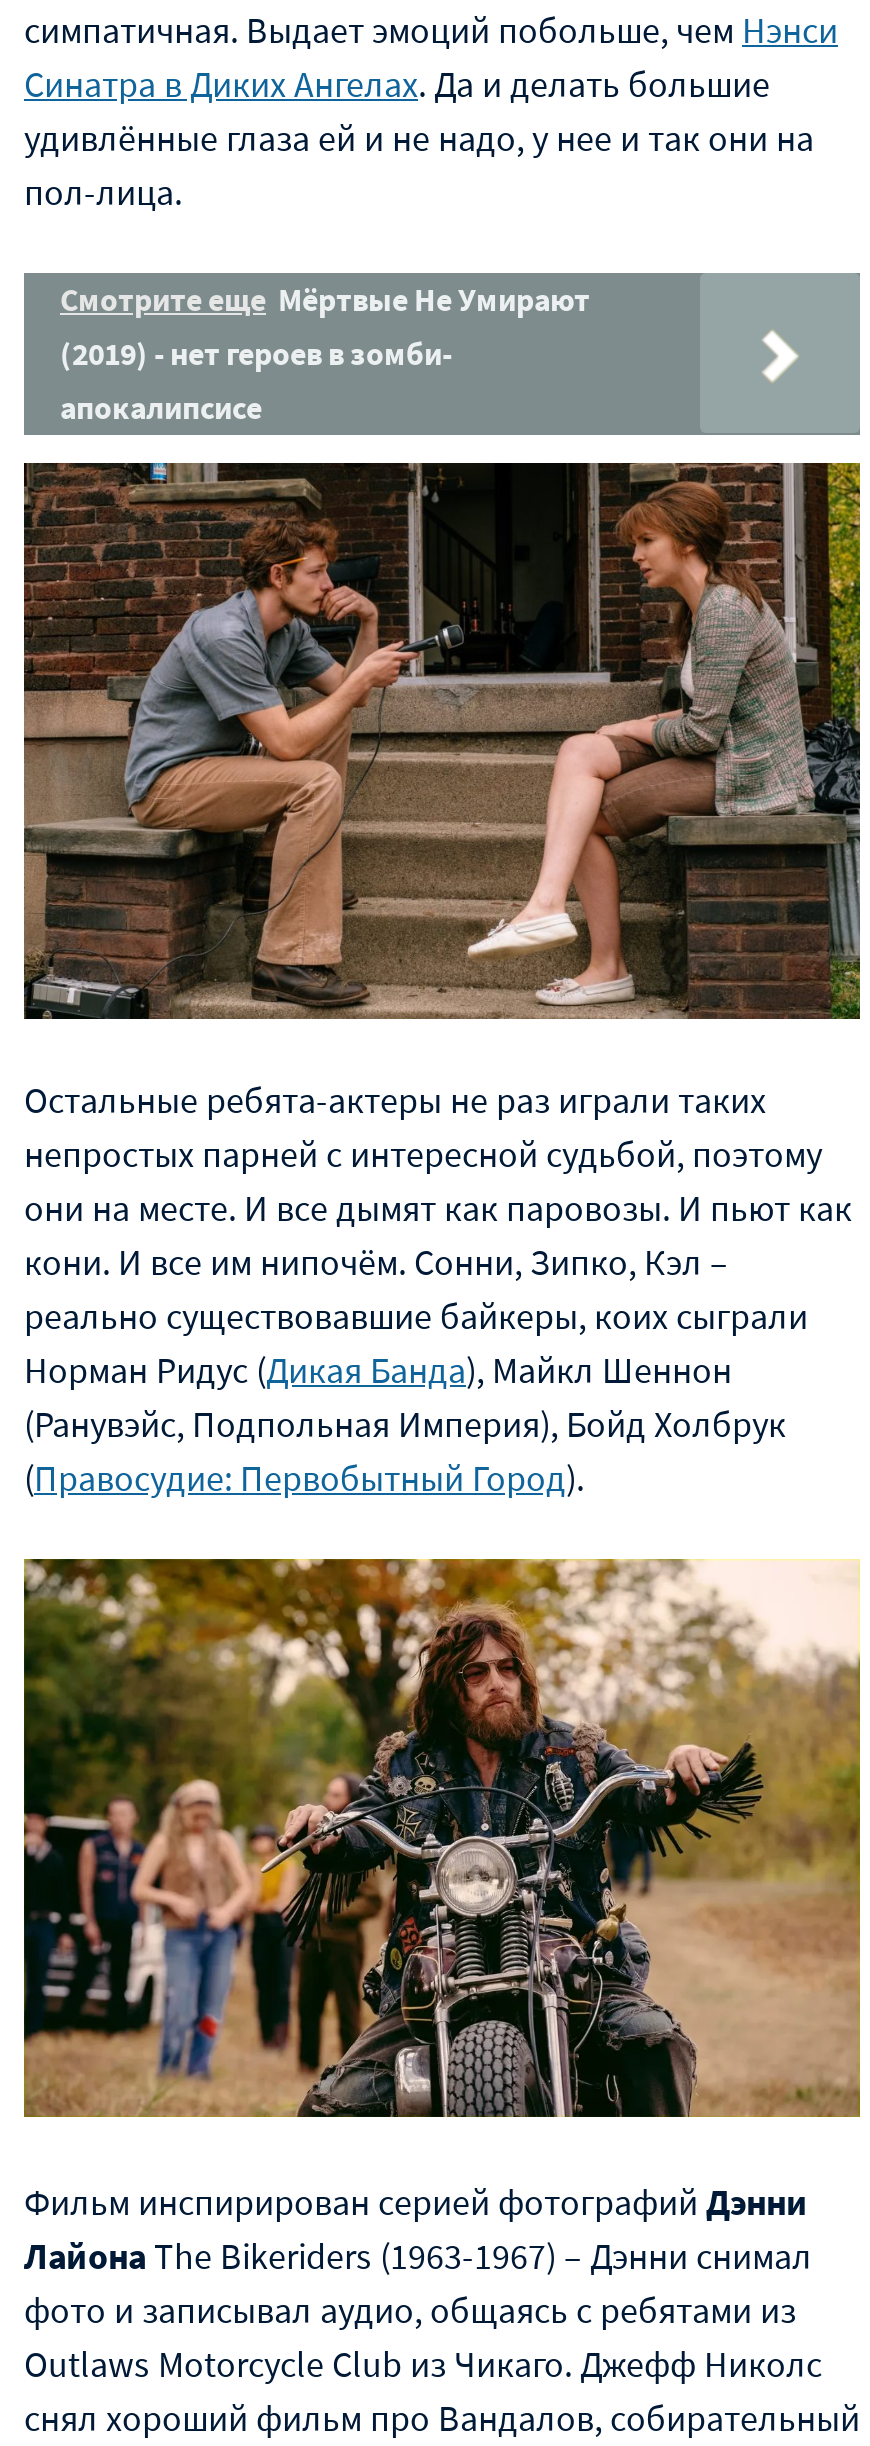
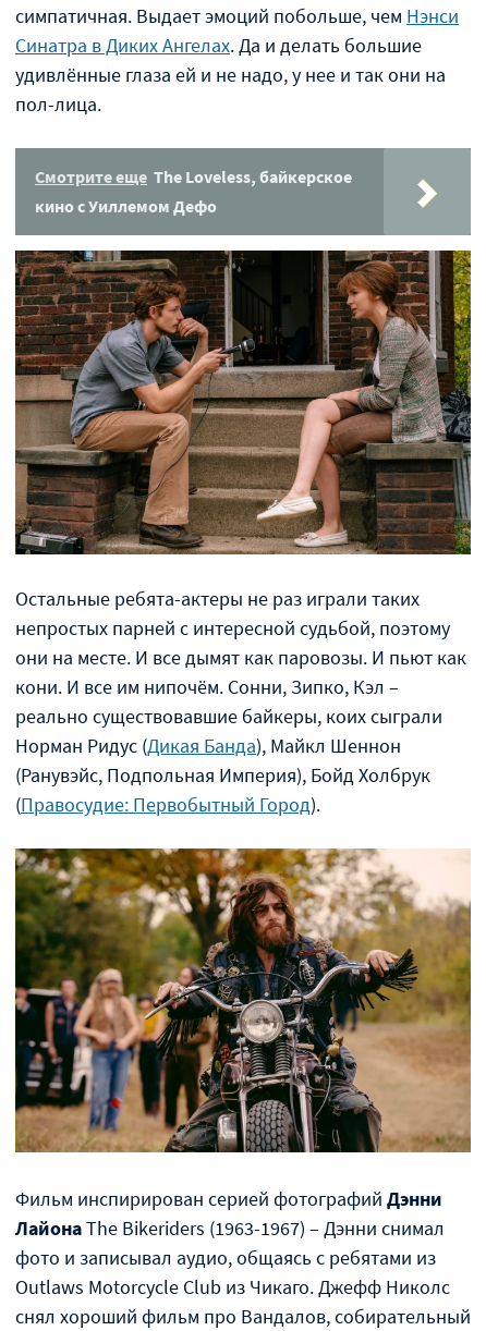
- Смотрите еще Мёртвые Не Умирают
- (2019) - нет героев в зомби-
- апокалипсисе
+ Смотрите еще The Loveless, байкерское
+ кино с Уиллемом Дефо
